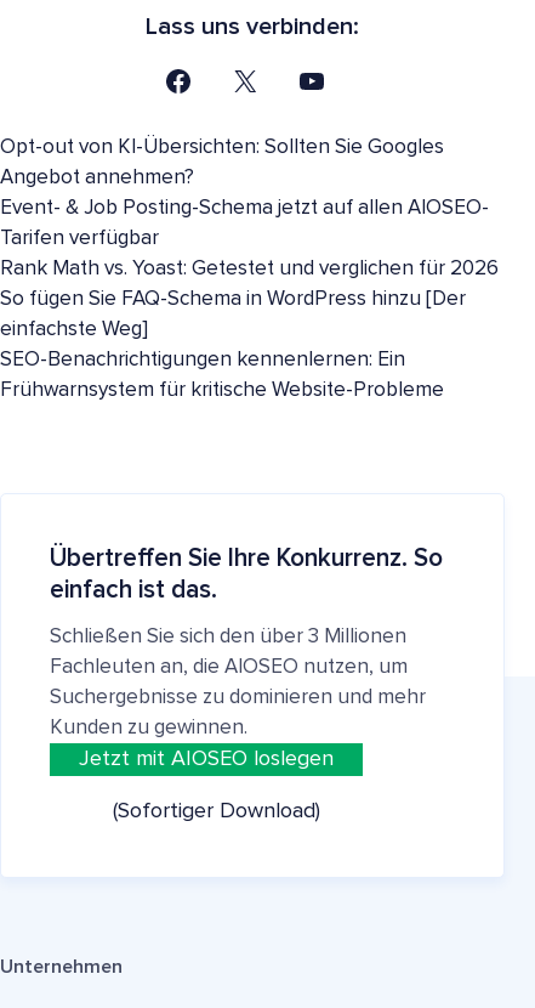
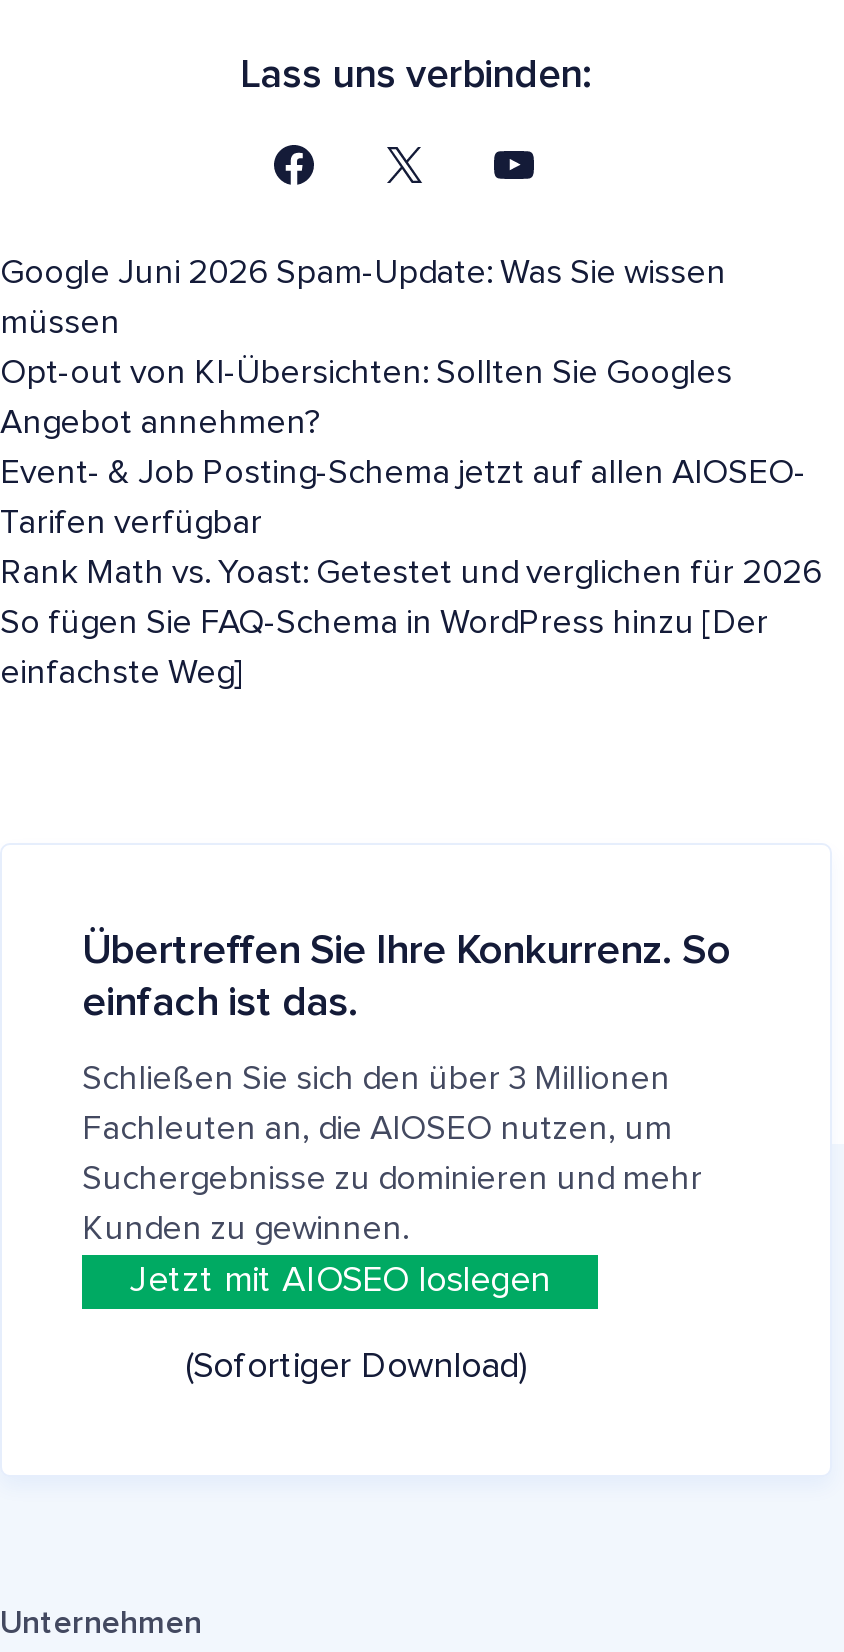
+ Google Juni 2026 Spam-Update: Was Sie wissen
+ müssen

moved down: Opt-out von KI-Übersichten: Sollten Sie Googles | Angebot annehmen? | Event- & Job Posting-Schema jetzt auf allen AIOSEO- | Tarifen verfügbar | Rank Math vs. Yoast: Getestet und verglichen für 2026 | So fügen Sie FAQ-Schema in WordPress hinzu [Der | einfachste Weg]

- SEO-Benachrichtigungen kennenlernen: Ein
- Frühwarnsystem für kritische Website-Probleme
